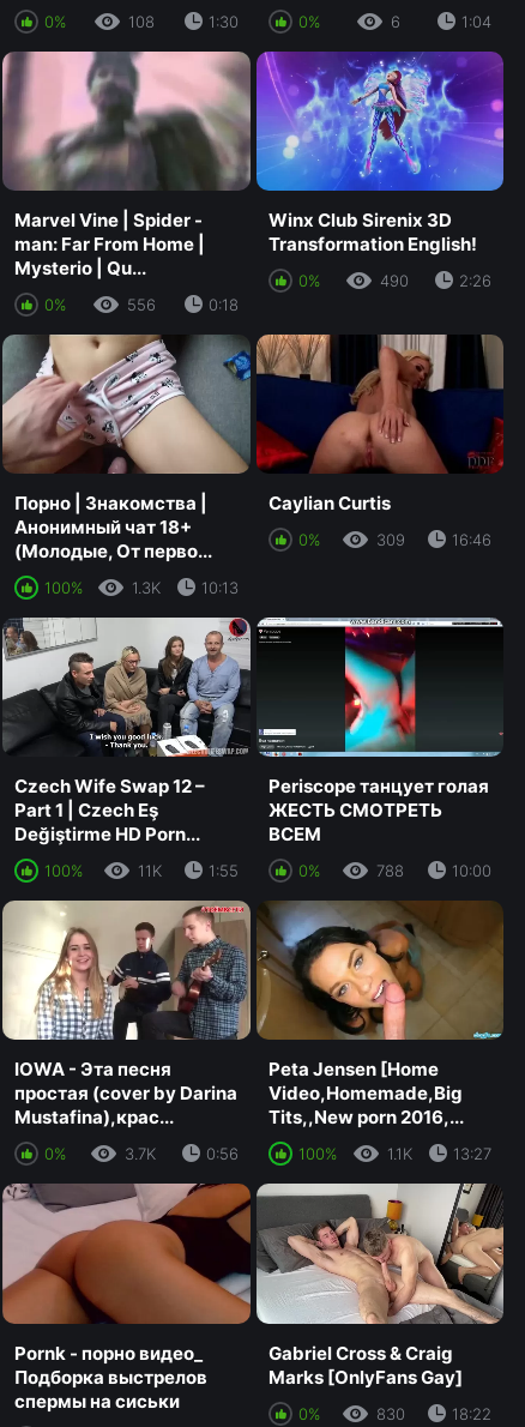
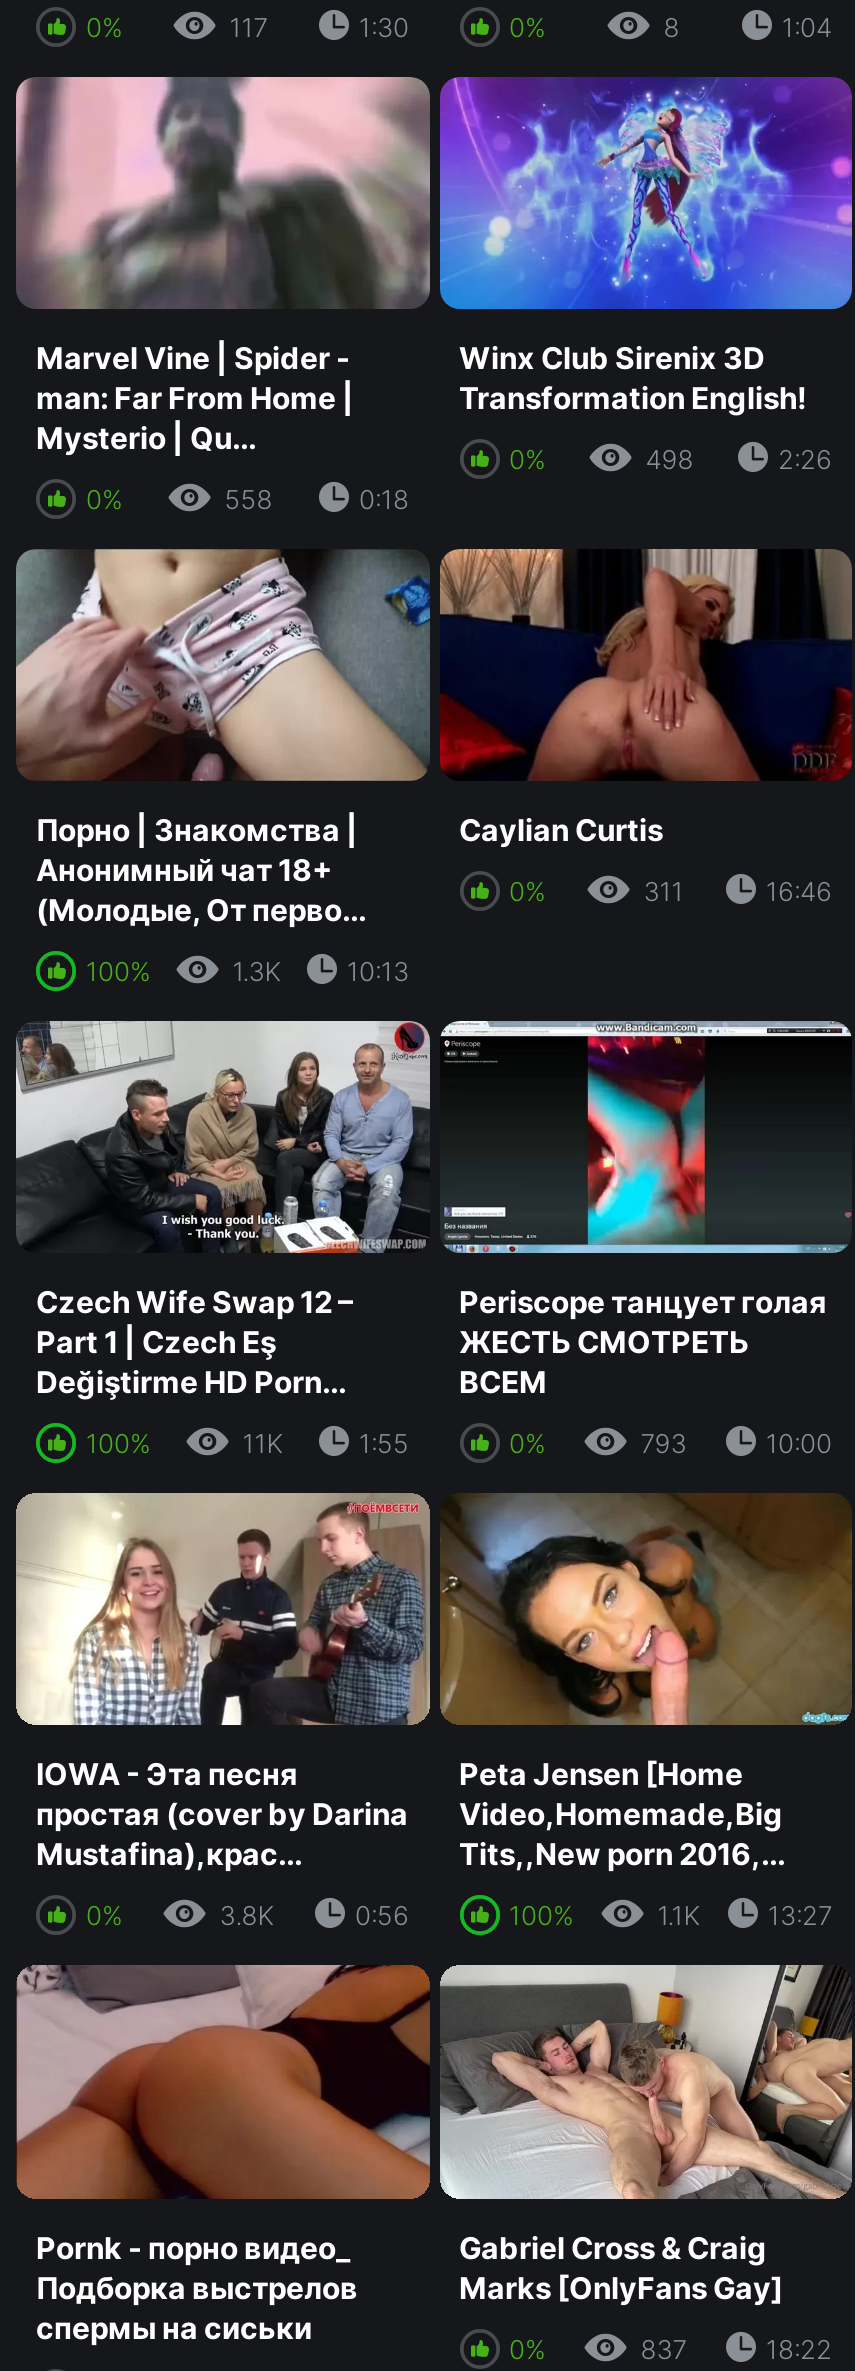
- 108
+ 117

- 6
+ 8

- 490
+ 498

- 556
+ 558

- 309
+ 311

- 788
+ 793

- 3.7K
+ 3.8K

- 830
+ 837
